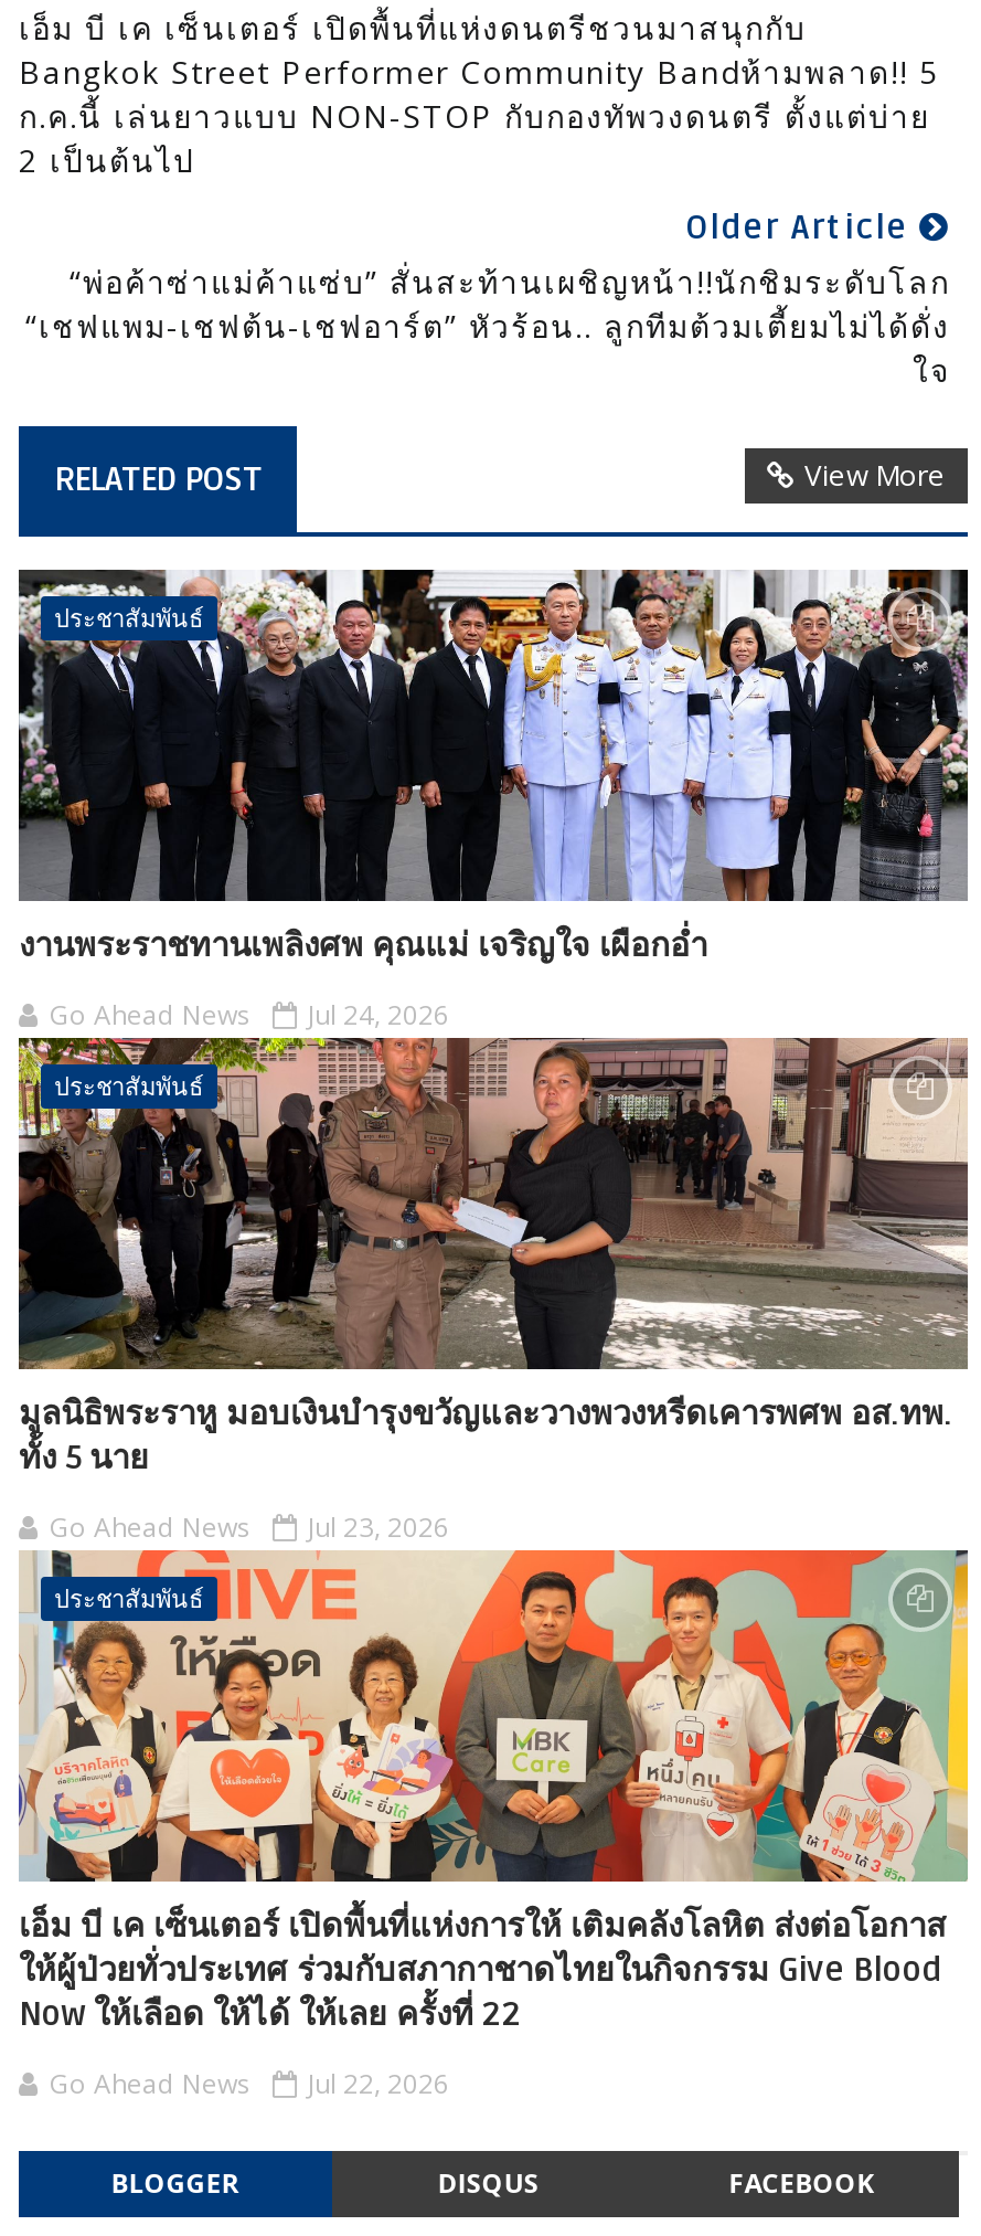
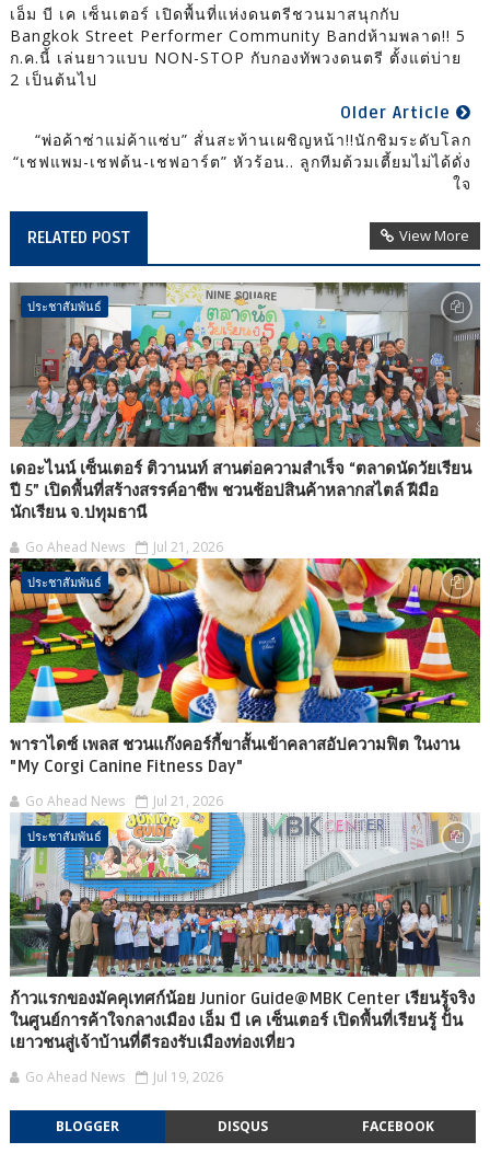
- [image]
+ [image]

- งานพระราชทานเพลิงศพ คุณแม่ เจริญใจ เผือกอ่ำ
+ เดอะไนน์ เซ็นเตอร์ ติวานนท์ สานต่อความสำเร็จ “ตลาดนัดวัยเรียน
+ ปี 5” เปิดพื้นที่สร้างสรรค์อาชีพ ชวนช้อปสินค้าหลากสไตล์ ฝีมือ
+ นักเรียน จ.ปทุมธานี

- Go Ahead News Jul 24, 2026
+ Go Ahead News Jul 21, 2026

- [image]
- มูลนิธิพระราหู มอบเงินบำรุงขวัญและวางพวงหรีดเคารพศพ อส.ทพ.
- ทั้ง 5 นาย
+ [image]
+ พาราไดซ์ เพลส ชวนแก๊งคอร์กี้ขาสั้นเข้าคลาสอัปความฟิต ในงาน
+ "My Corgi Canine Fitness Day"

- Go Ahead News Jul 23, 2026
+ Go Ahead News Jul 21, 2026

- [image]
- เอ็ม บี เค เซ็นเตอร์ เปิดพื้นที่แห่งการให้ เติมคลังโลหิต ส่งต่อโอกาส
- ให้ผู้ป่วยทั่วประเทศ ร่วมกับสภากาชาดไทยในกิจกรรม Give Blood
- Now ให้เลือด ให้ได้ ให้เลย ครั้งที่ 22
+ [image]
+ ก้าวแรกของมัคคุเทศก์น้อย Junior Guide@MBK Center เรียนรู้จริง
+ ในศูนย์การค้าใจกลางเมือง เอ็ม บี เค เซ็นเตอร์ เปิดพื้นที่เรียนรู้ ปั้น
+ เยาวชนสู่เจ้าบ้านที่ดีรองรับเมืองท่องเที่ยว

- Go Ahead News Jul 22, 2026
+ Go Ahead News Jul 19, 2026
